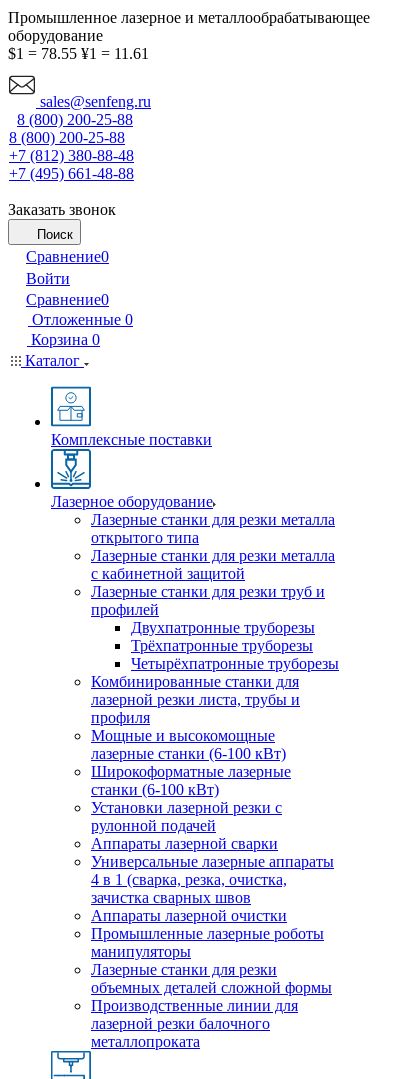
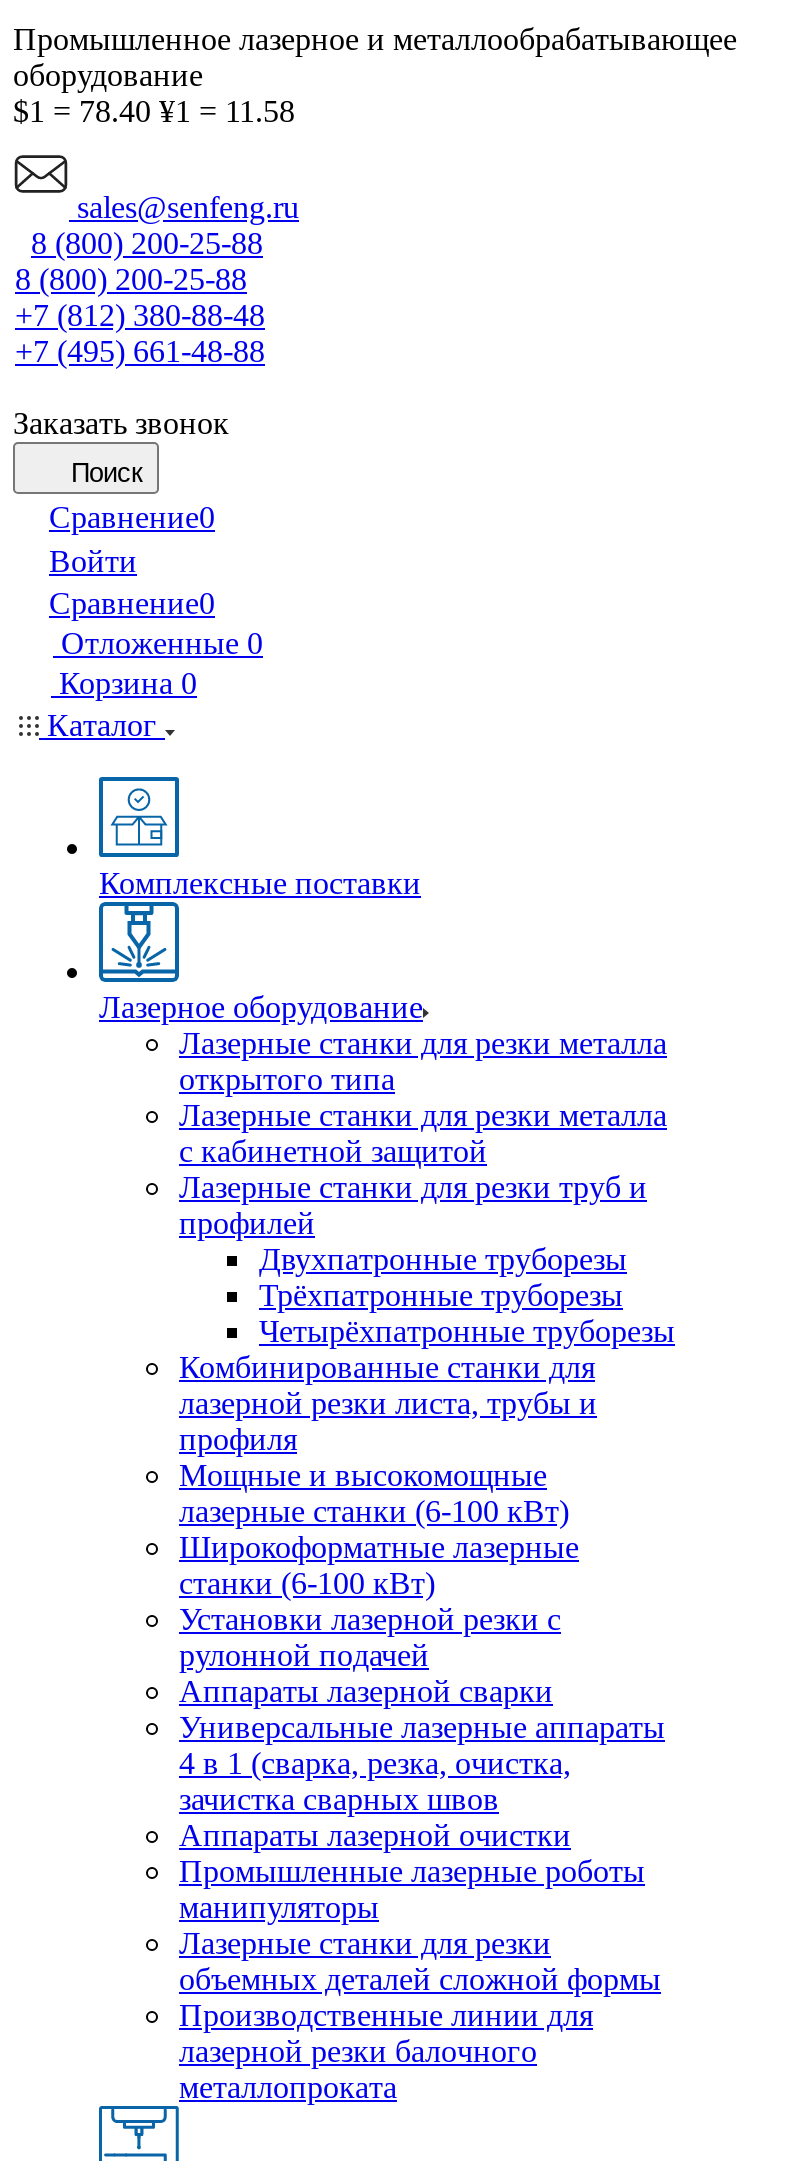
- $1 = 78.55 ¥1 = 11.61
+ $1 = 78.40 ¥1 = 11.58
